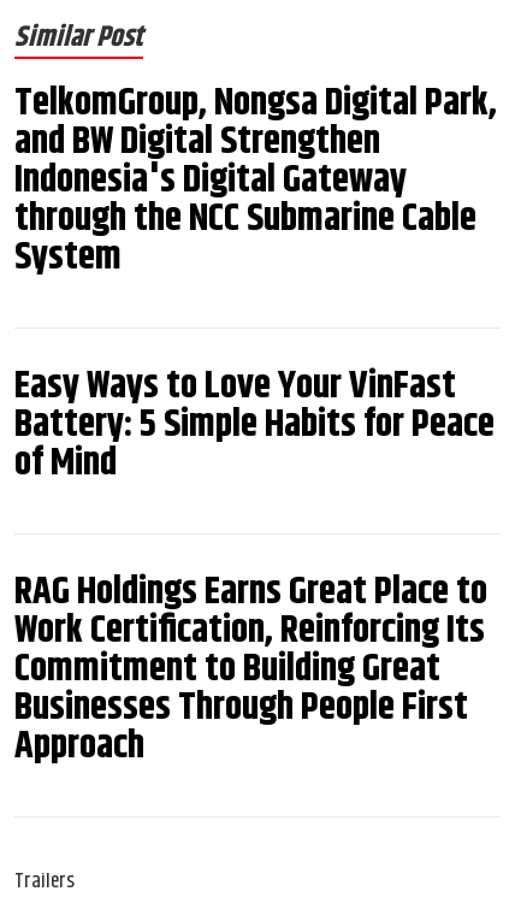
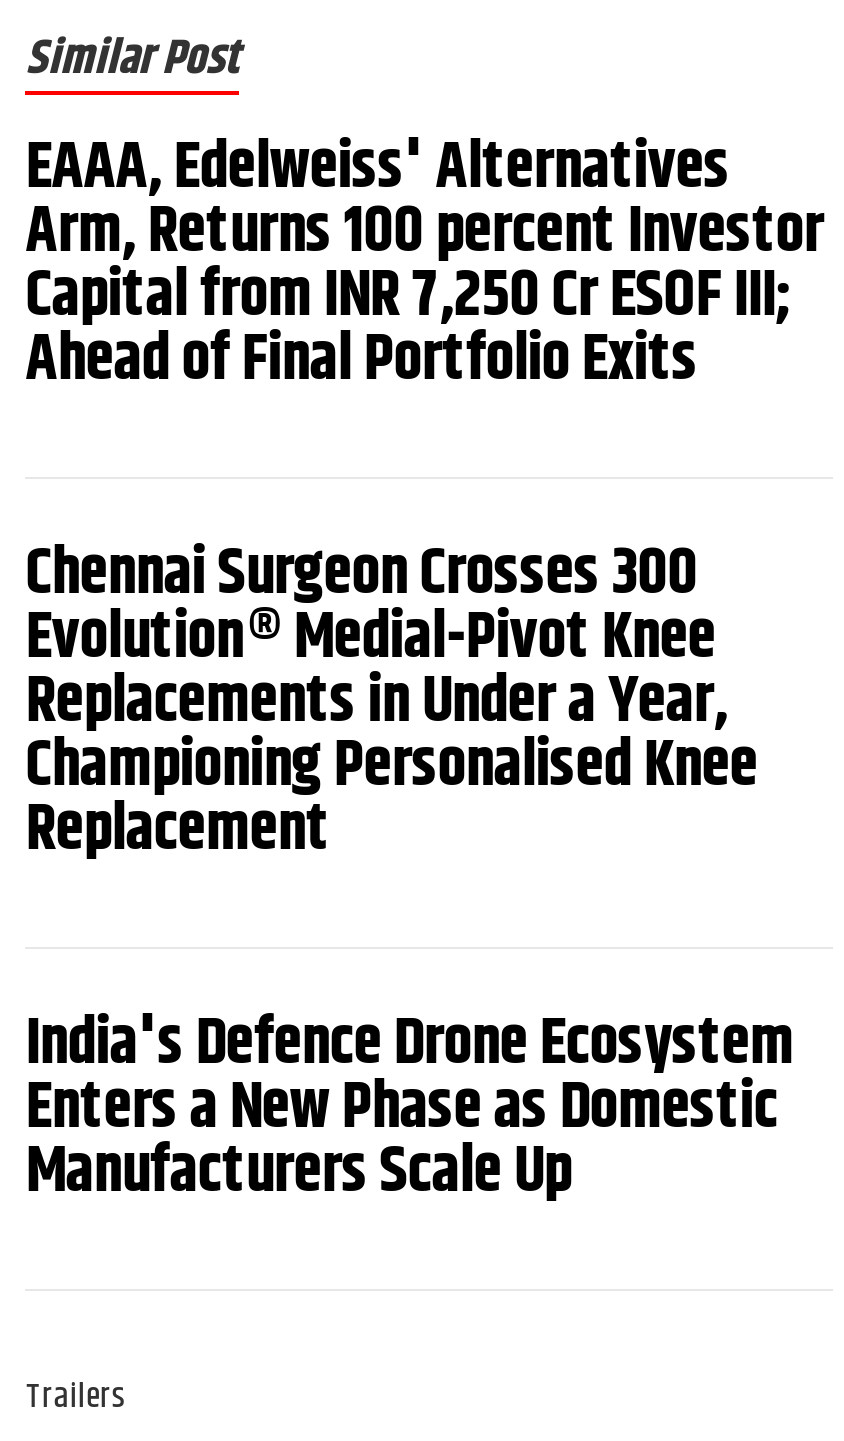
- TelkomGroup, Nongsa Digital Park,
- and BW Digital Strengthen
- Indonesia's Digital Gateway
- through the NCC Submarine Cable
- System
+ EAAA, Edelweiss' Alternatives
+ Arm, Returns 100 percent Investor
+ Capital from INR 7,250 Cr ESOF III;
+ Ahead of Final Portfolio Exits

- Easy Ways to Love Your VinFast
- Battery: 5 Simple Habits for Peace
- of Mind
+ Chennai Surgeon Crosses 300
+ Evolution® Medial-Pivot Knee
+ Replacements in Under a Year,
+ Championing Personalised Knee
+ Replacement

- RAG Holdings Earns Great Place to
- Work Certification, Reinforcing Its
- Commitment to Building Great
- Businesses Through People First
- Approach
+ India's Defence Drone Ecosystem
+ Enters a New Phase as Domestic
+ Manufacturers Scale Up
